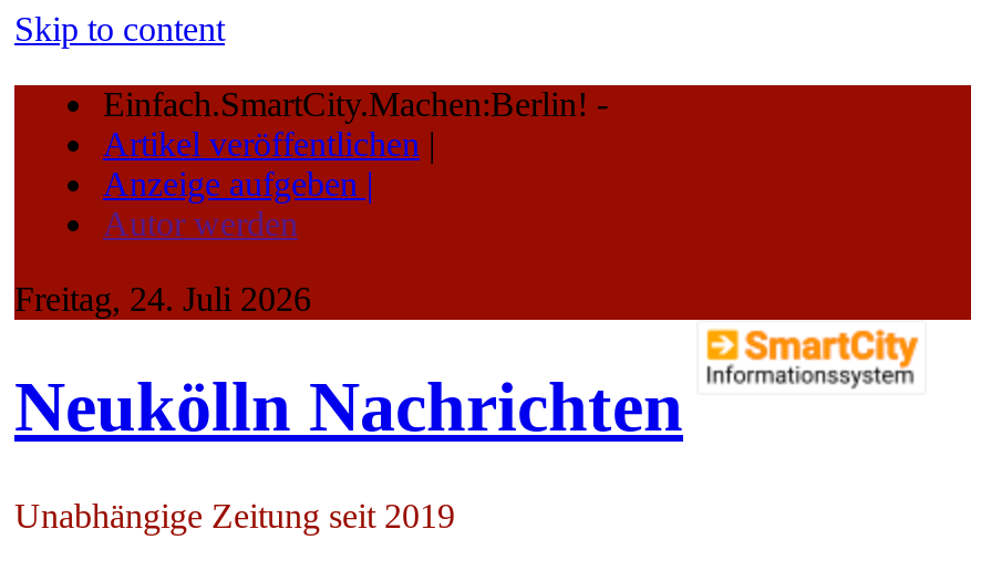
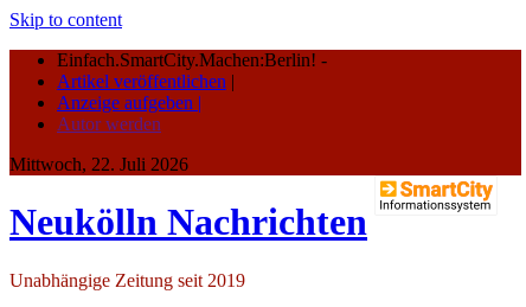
- Freitag, 24. Juli 2026
+ Mittwoch, 22. Juli 2026
